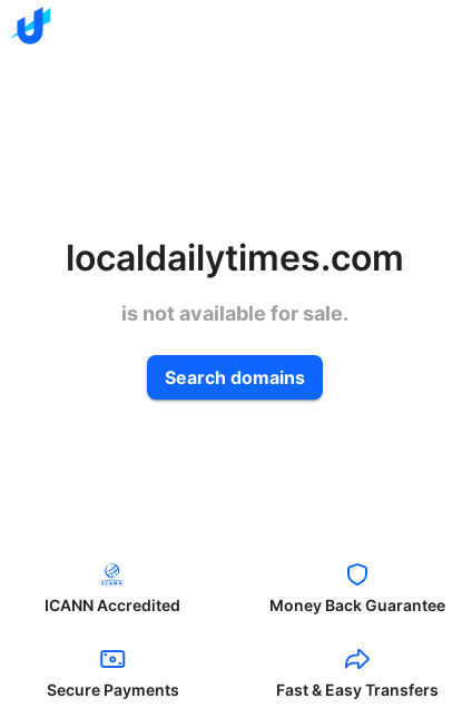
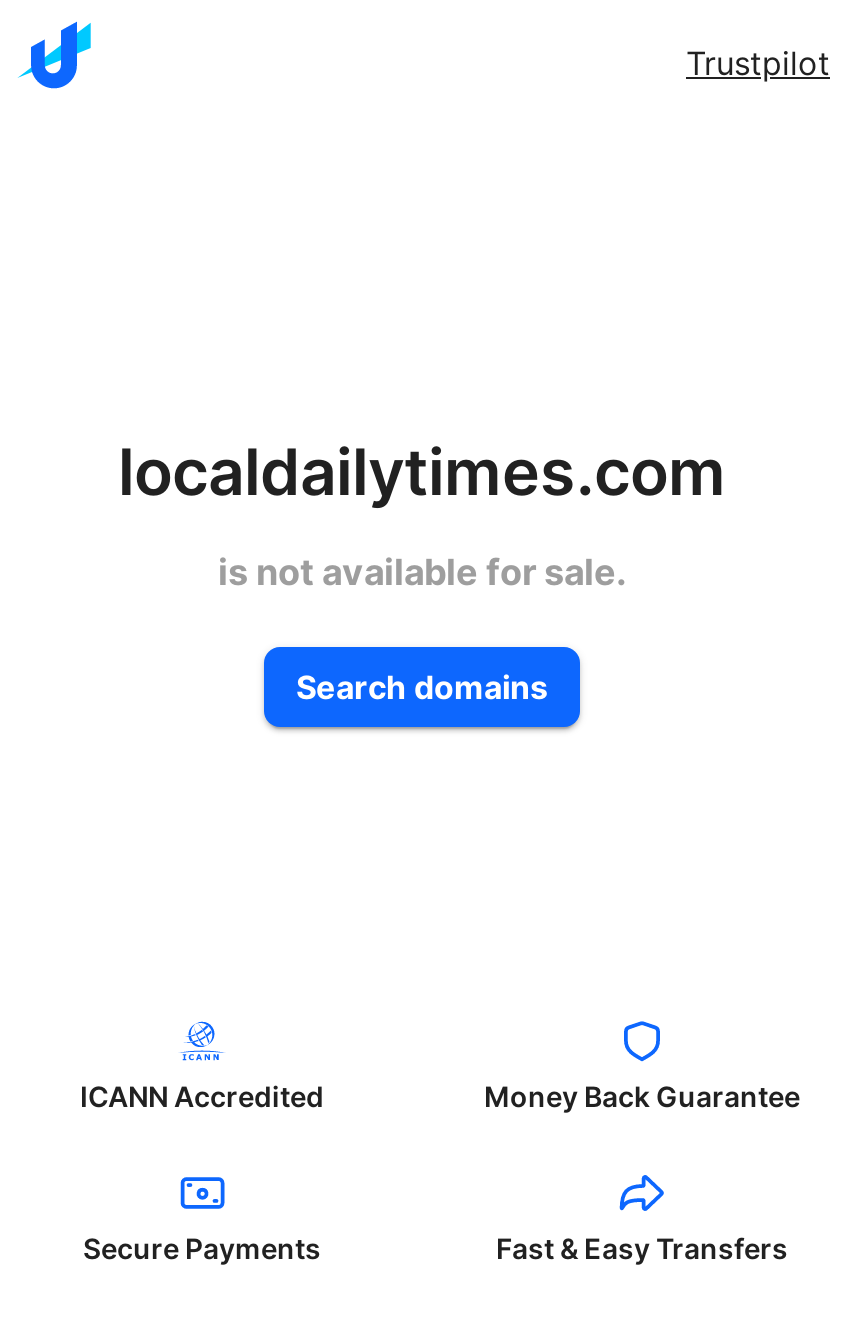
+ Trustpilot
